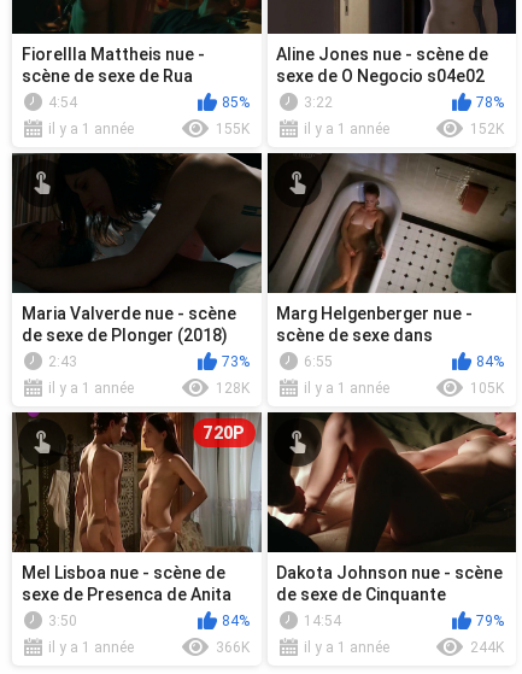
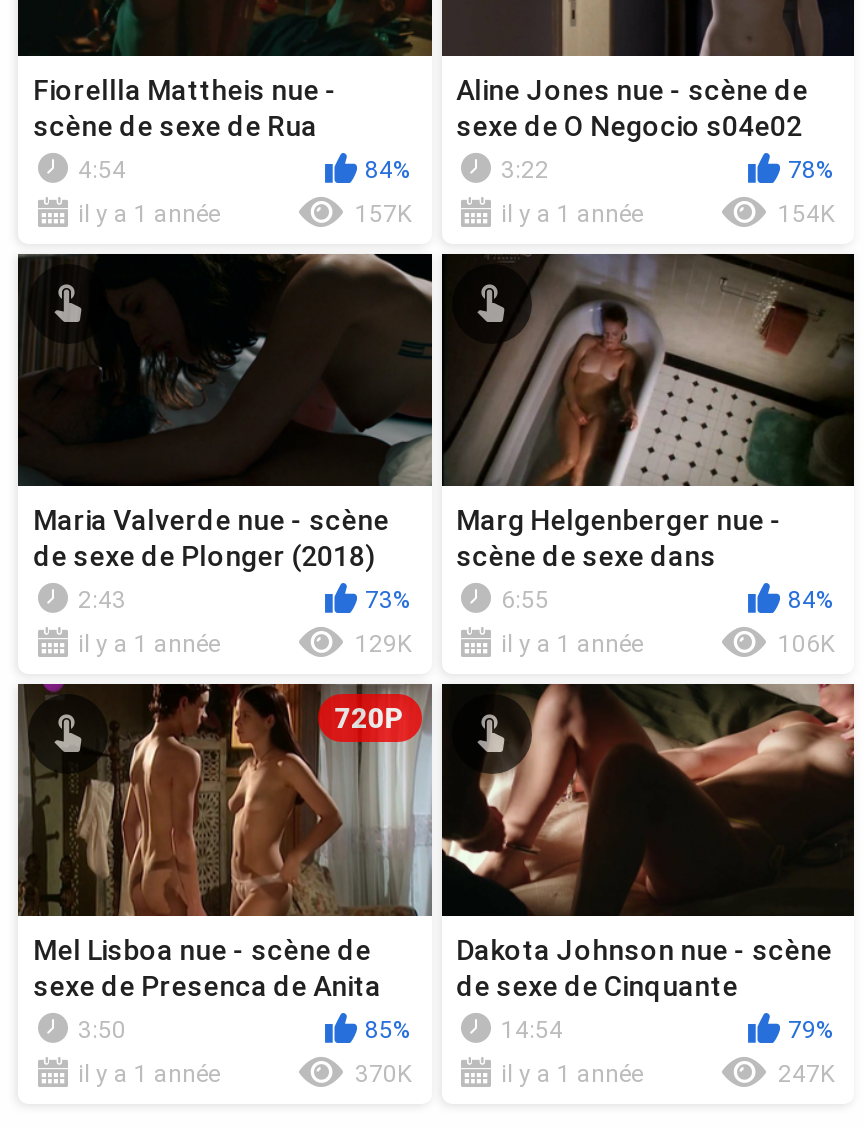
- 85%
+ 84%

- 155K
+ 157K

- 152K
+ 154K

- 128K
+ 129K

- 105K
+ 106K

- 84%
+ 85%

- 366K
+ 370K

- 244K
+ 247K
